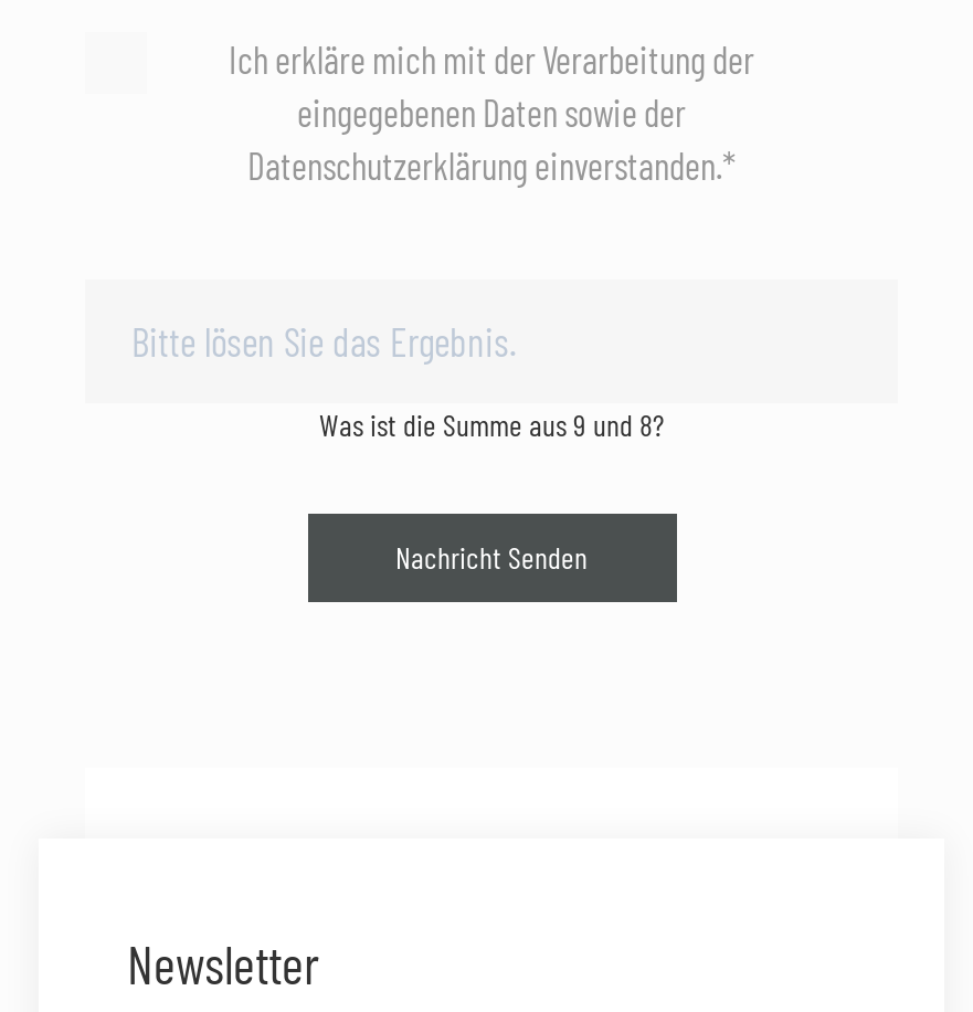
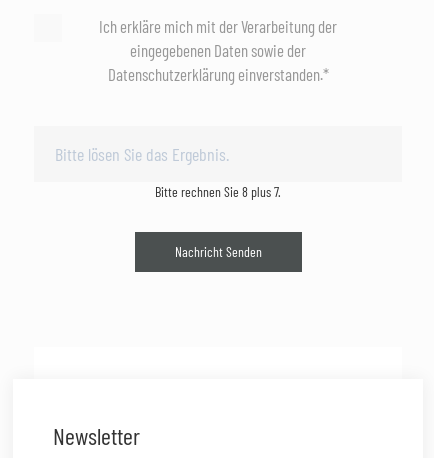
- Was ist die Summe aus 9 und 8?
+ Bitte rechnen Sie 8 plus 7.
